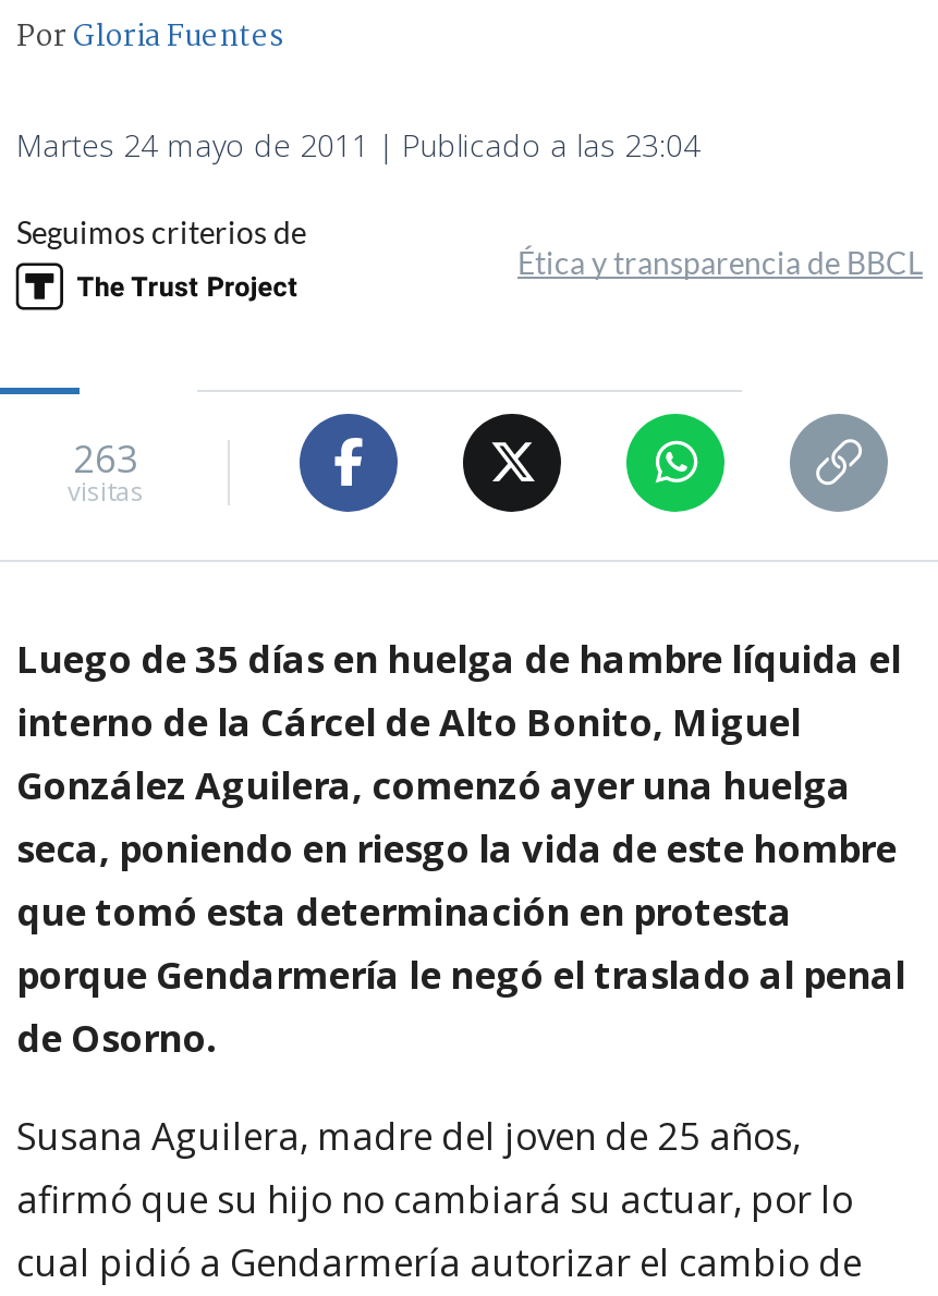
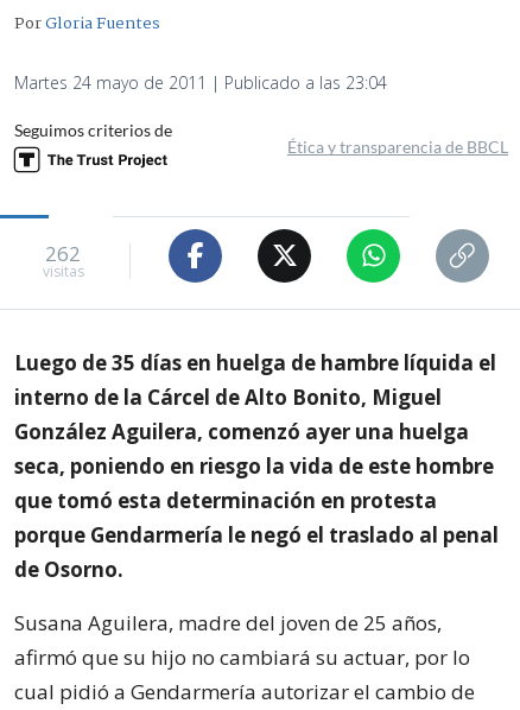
- 263
+ 262
